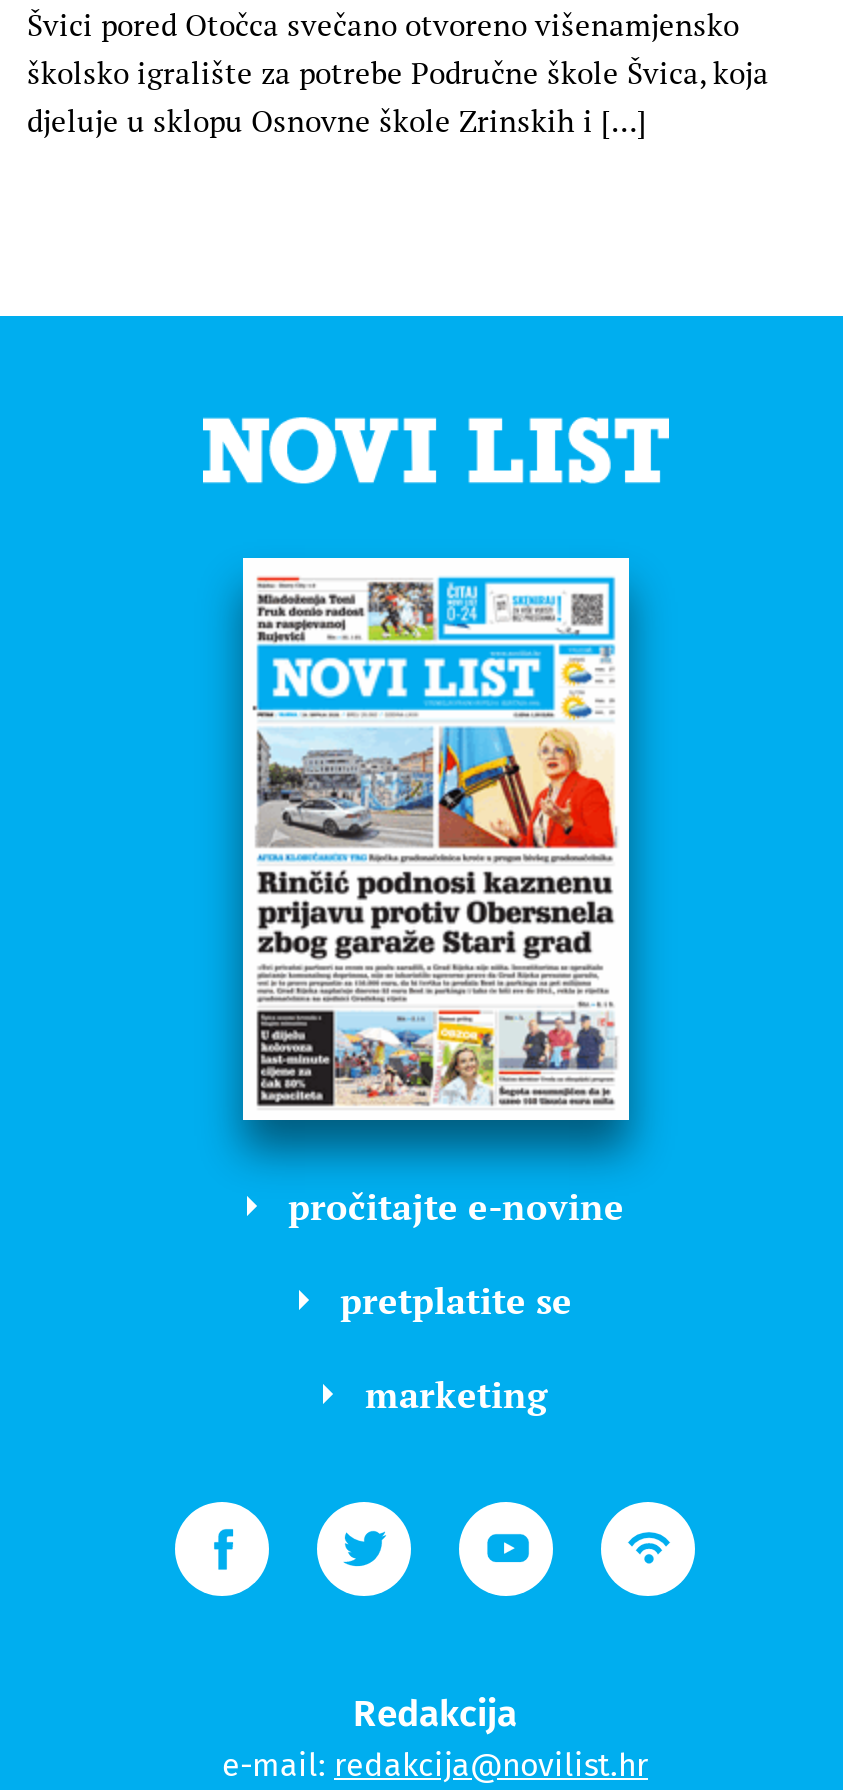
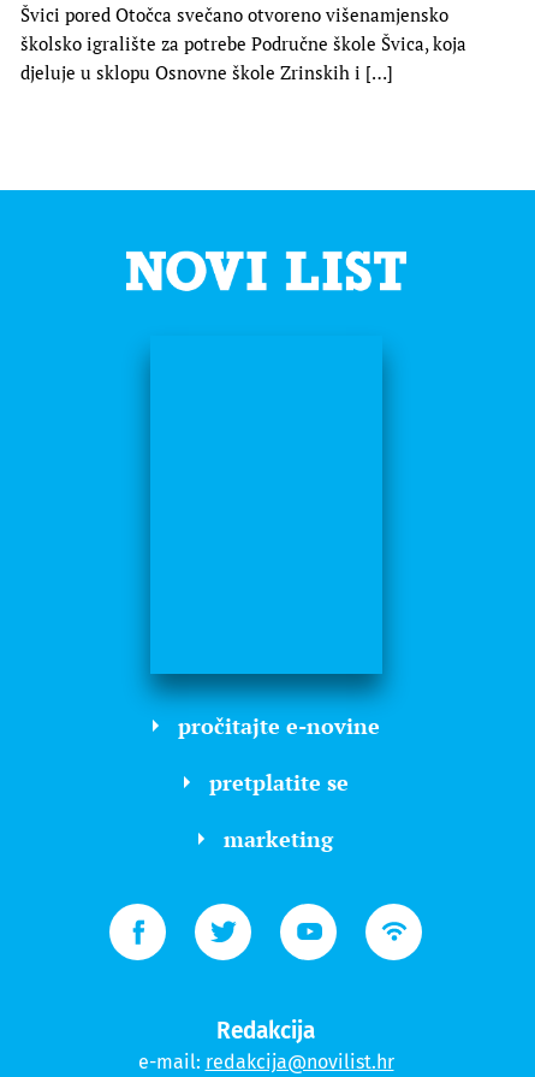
- [image]
